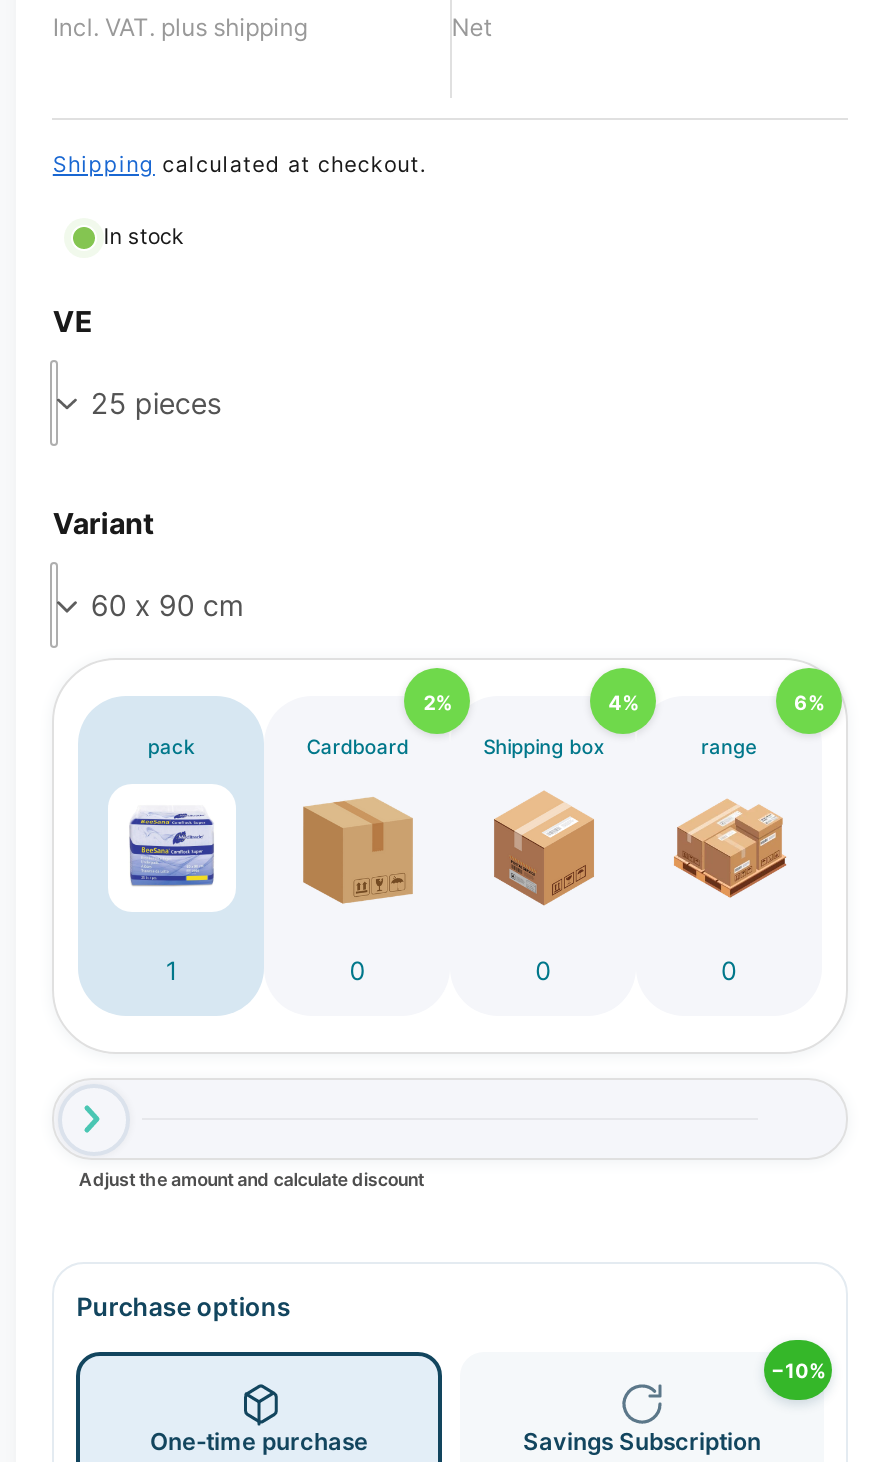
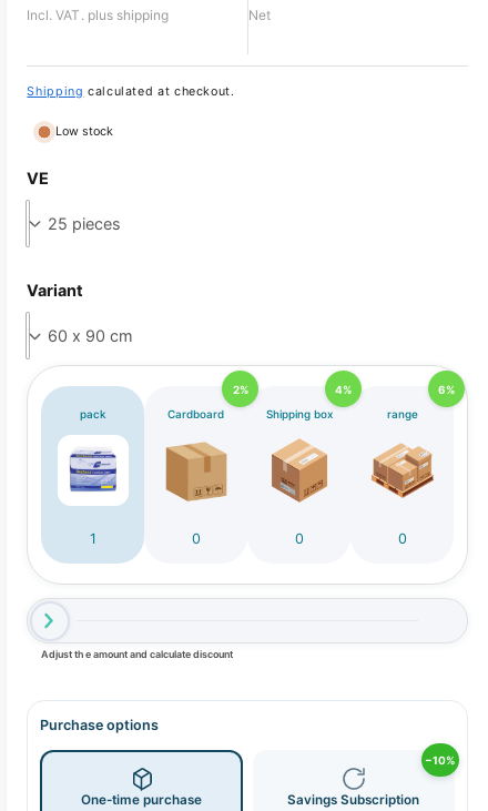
- In stock
+ Low stock
